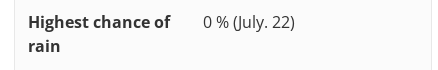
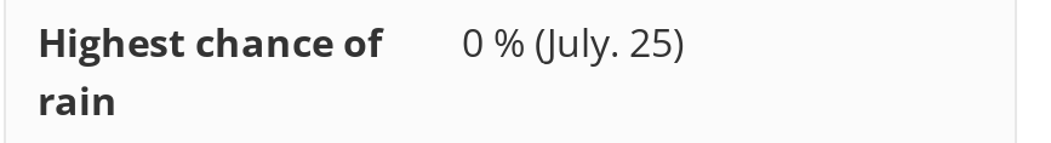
- Highest chance of 0 % (July. 22)
+ Highest chance of 0 % (July. 25)
